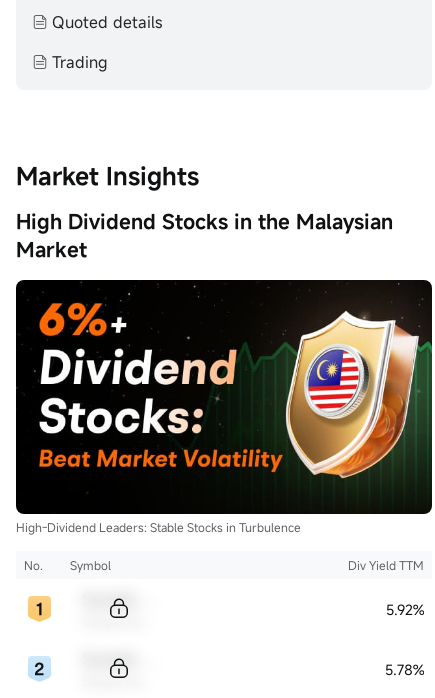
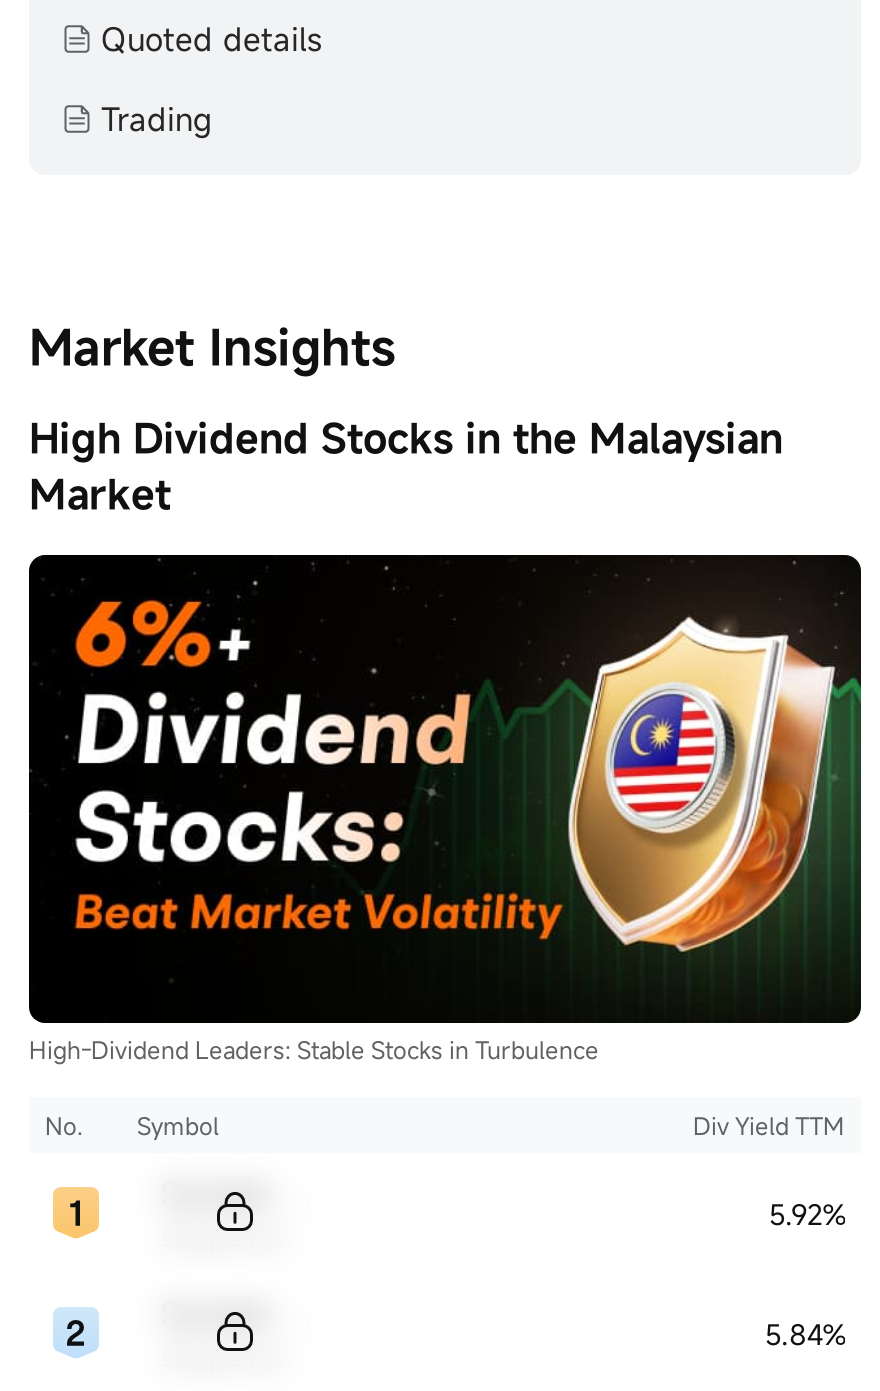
- 5.78%
+ 5.84%
